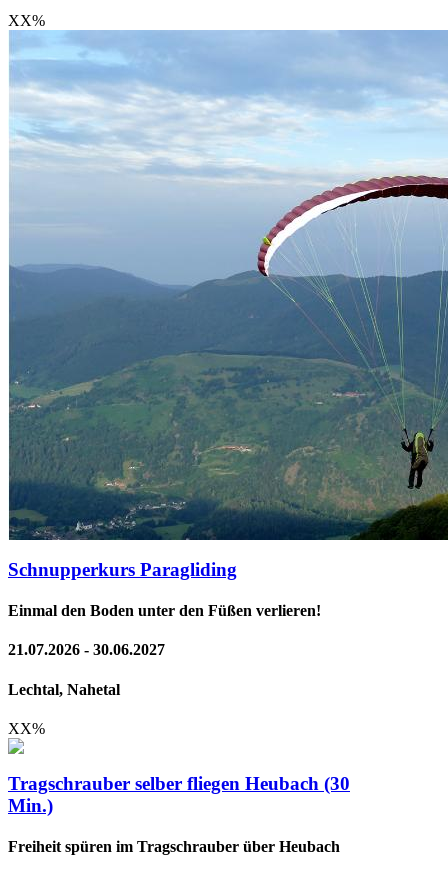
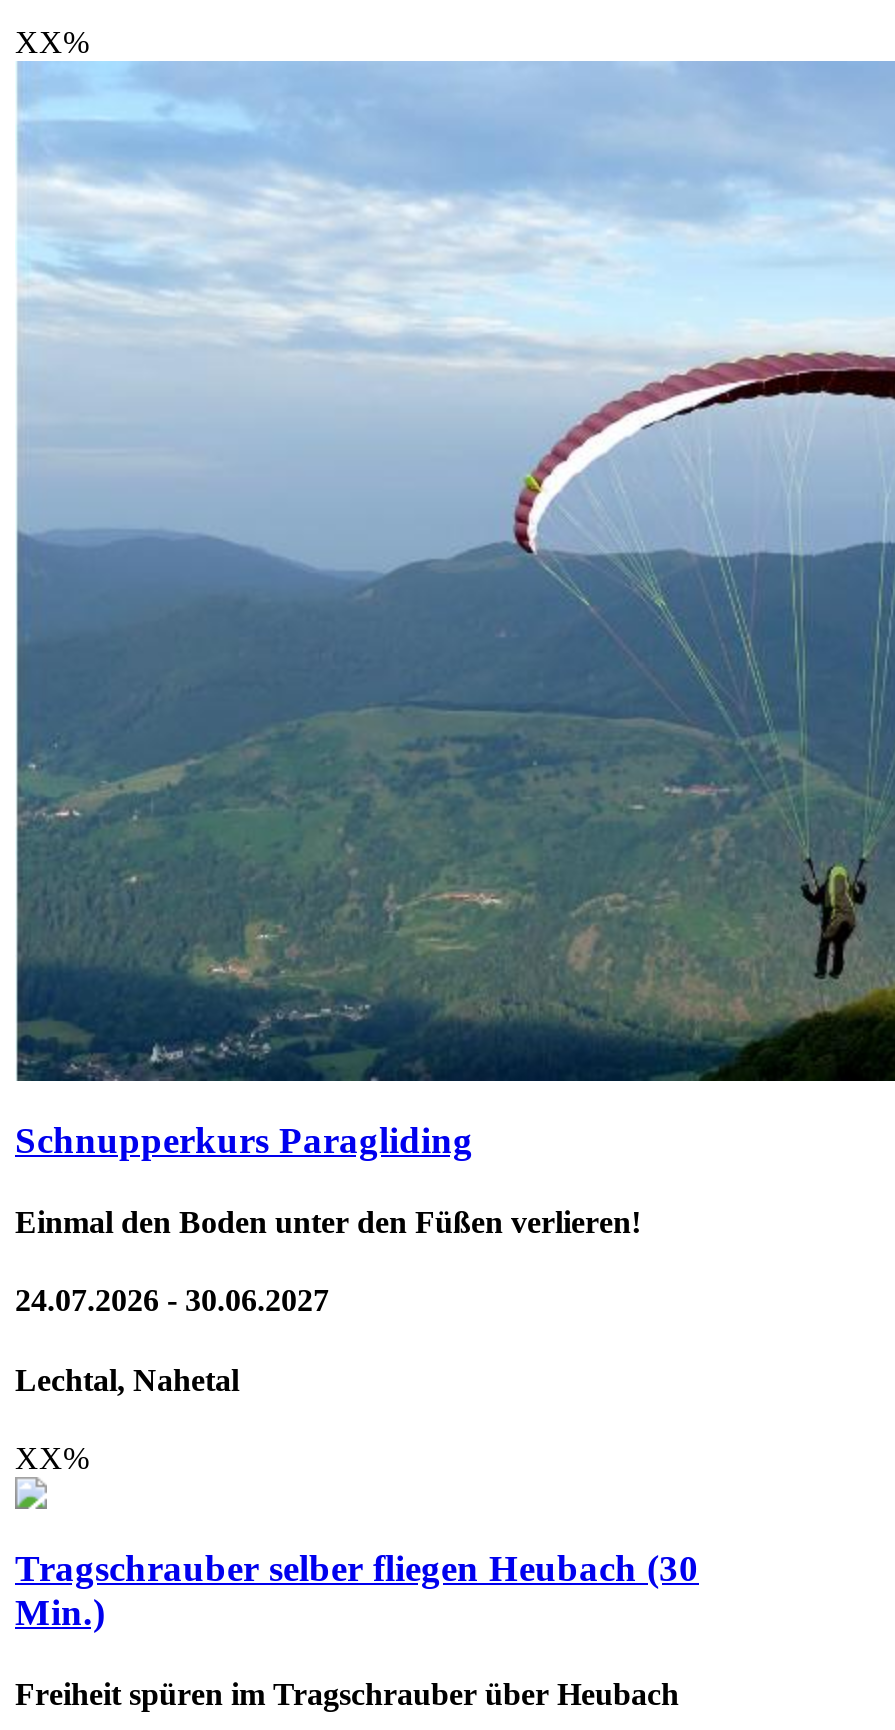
- 21.07.2026 - 30.06.2027
+ 24.07.2026 - 30.06.2027
